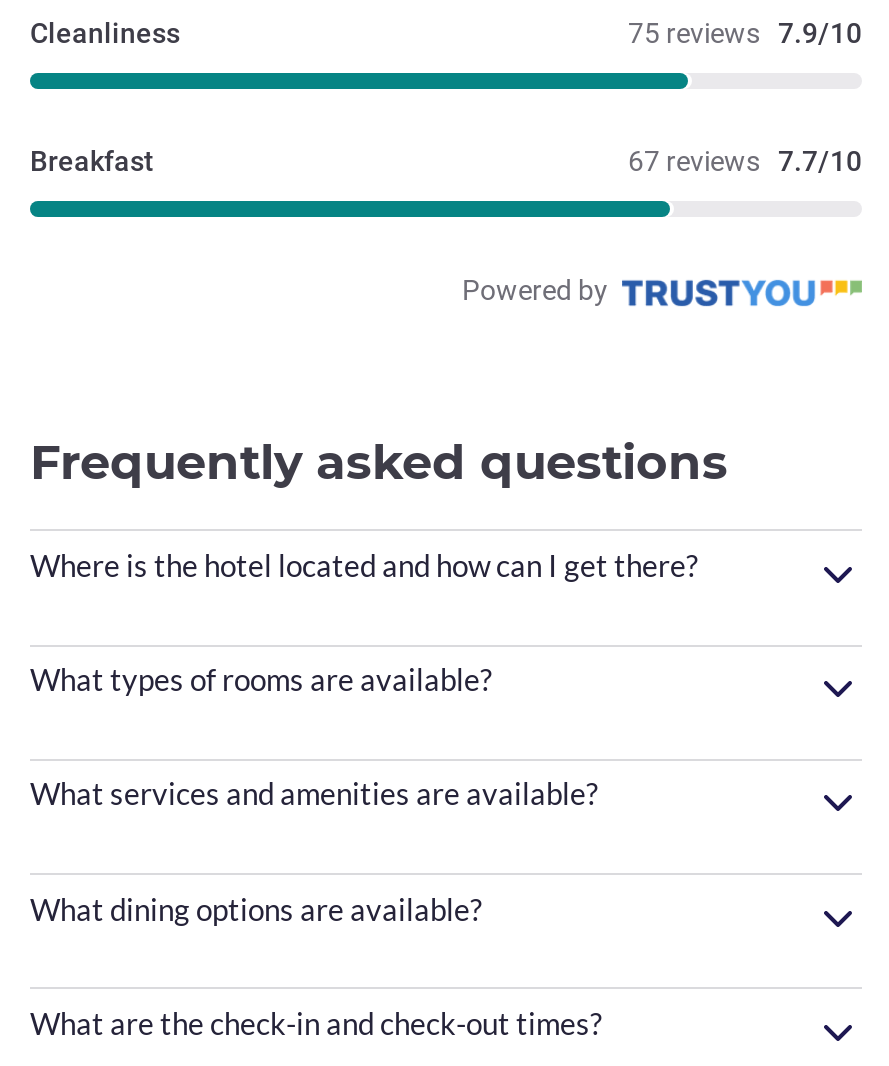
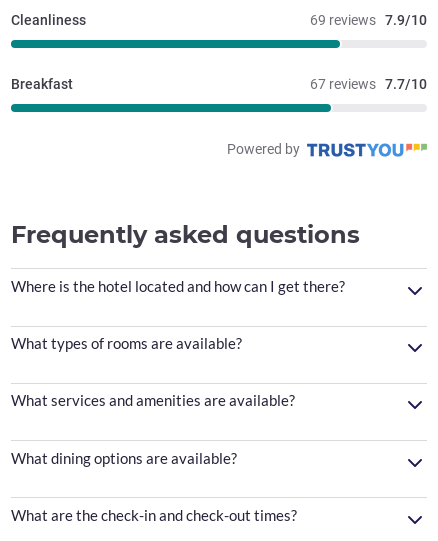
- 75 reviews 7.9/10
+ 69 reviews 7.9/10
